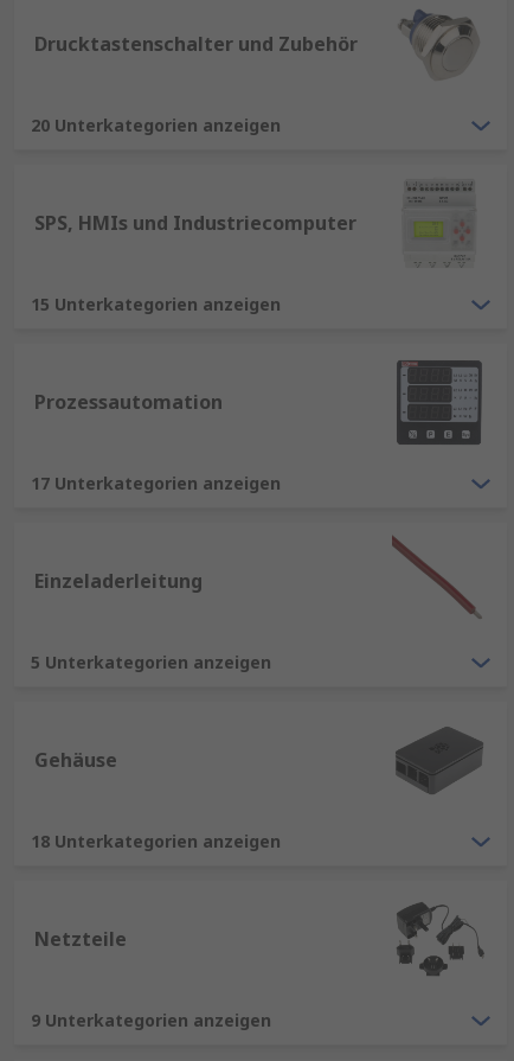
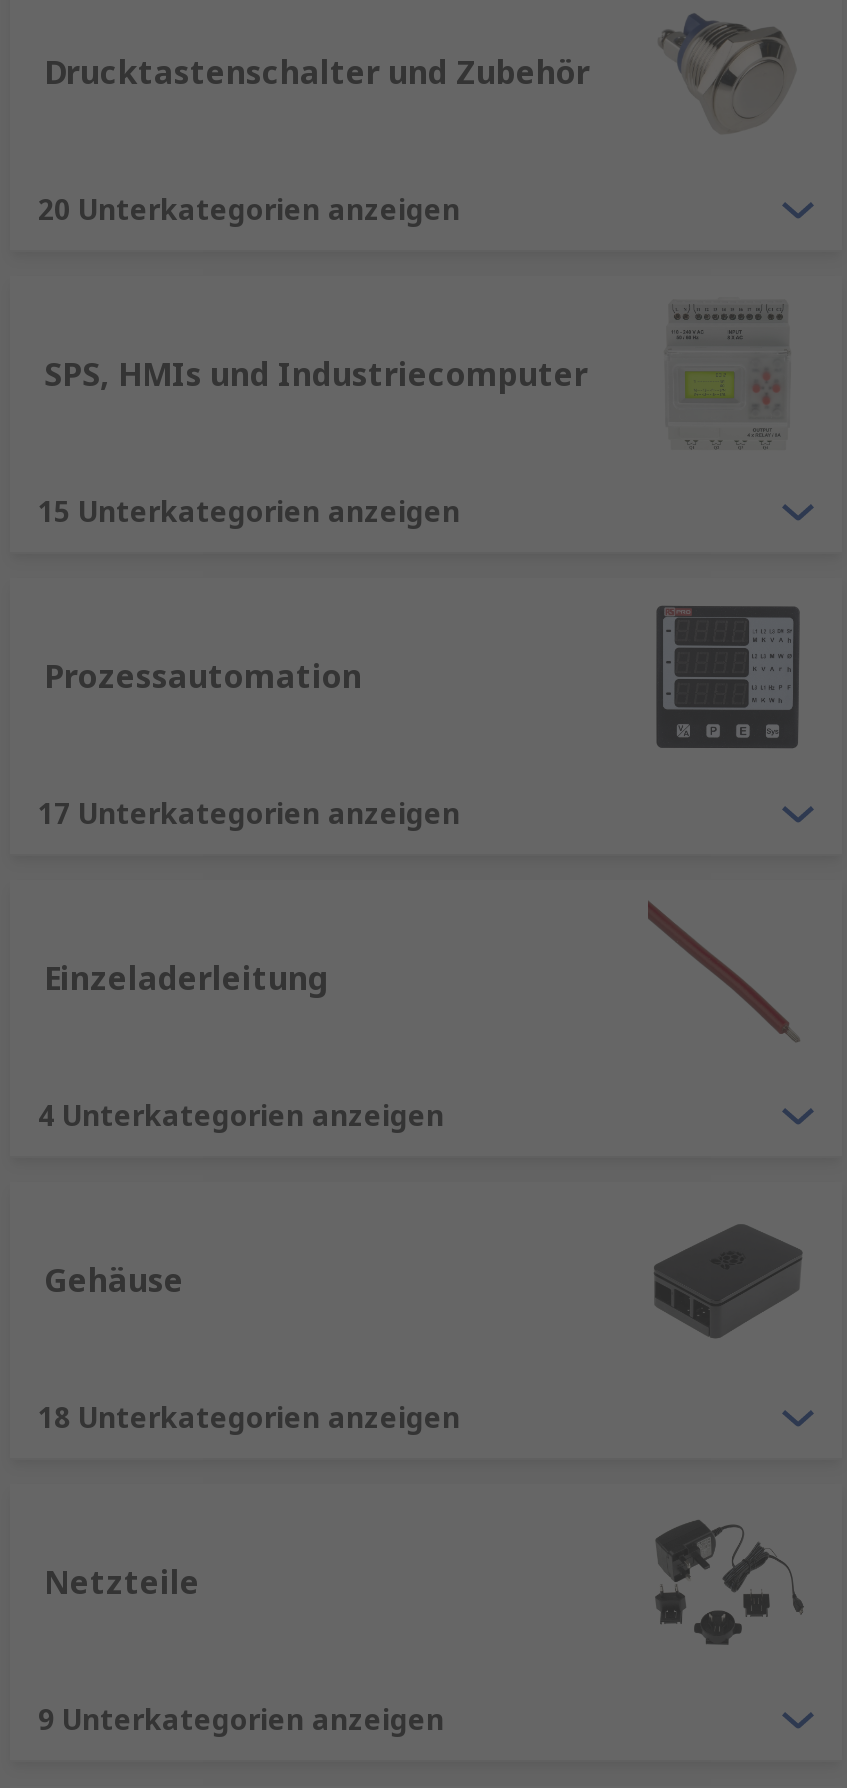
- 5 Unterkategorien anzeigen
+ 4 Unterkategorien anzeigen
